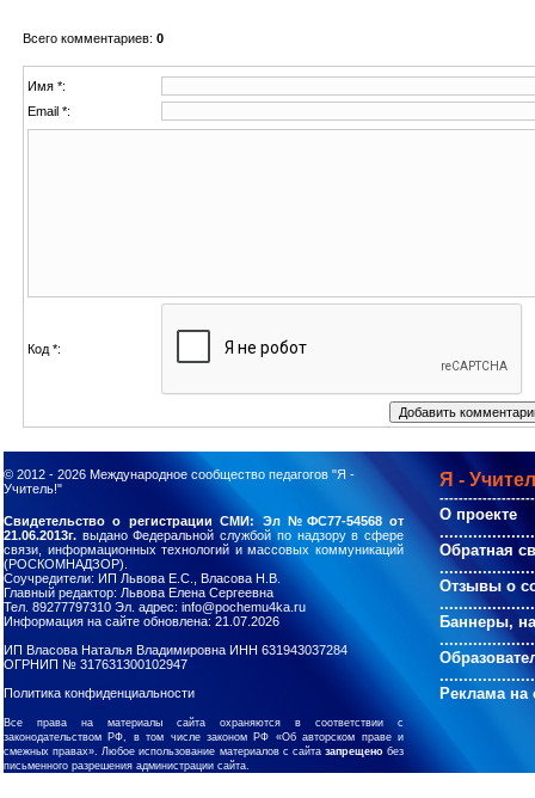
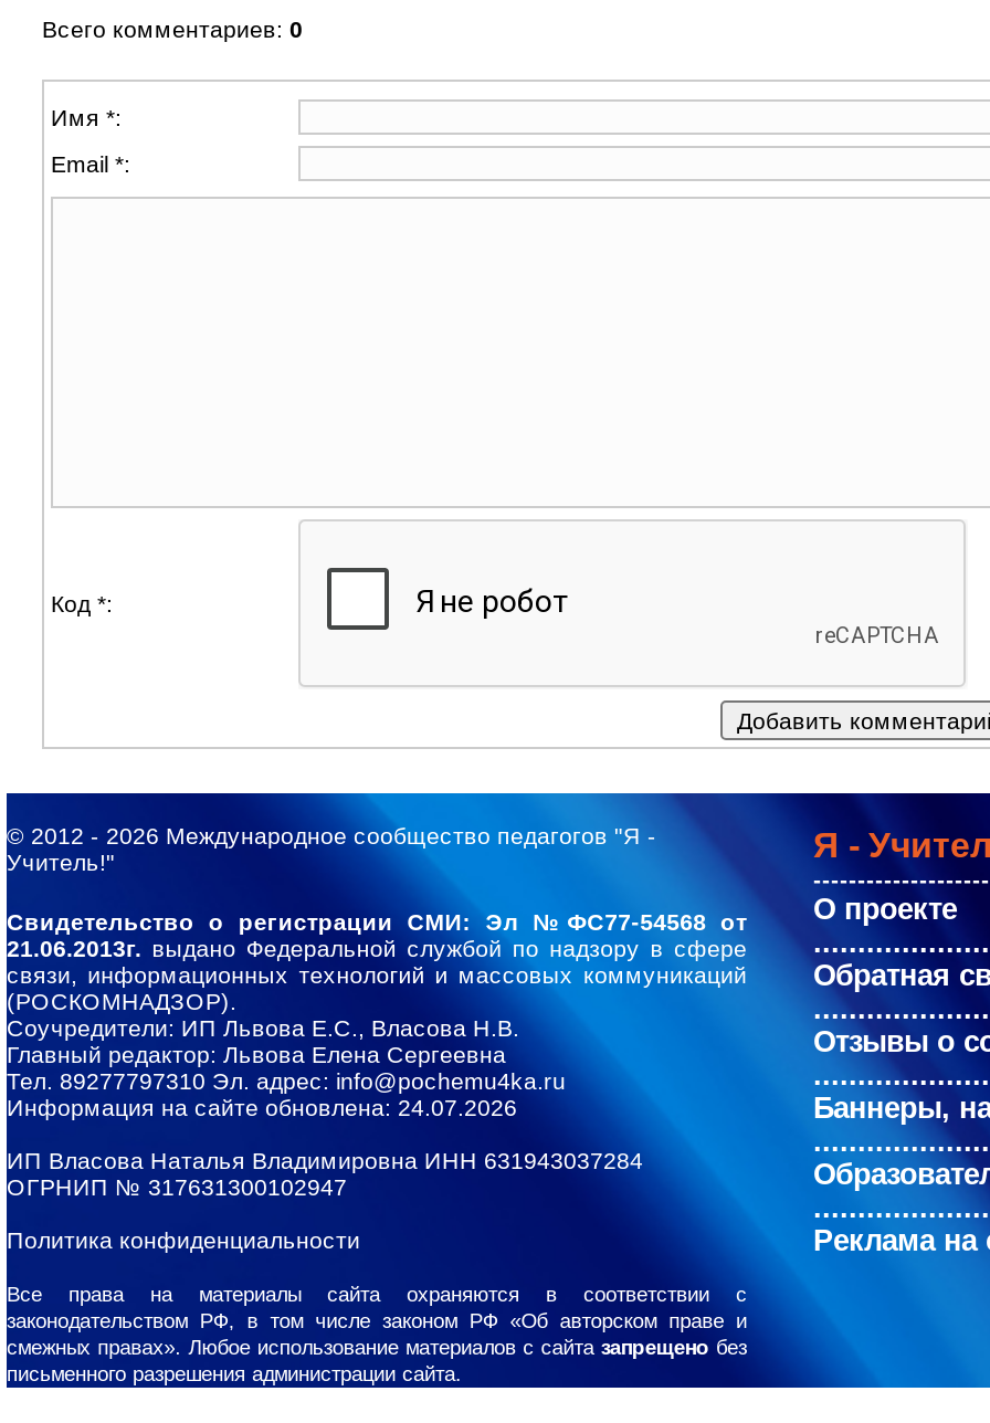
- Информация на сайте обновлена: 21.07.2026
+ Информация на сайте обновлена: 24.07.2026
